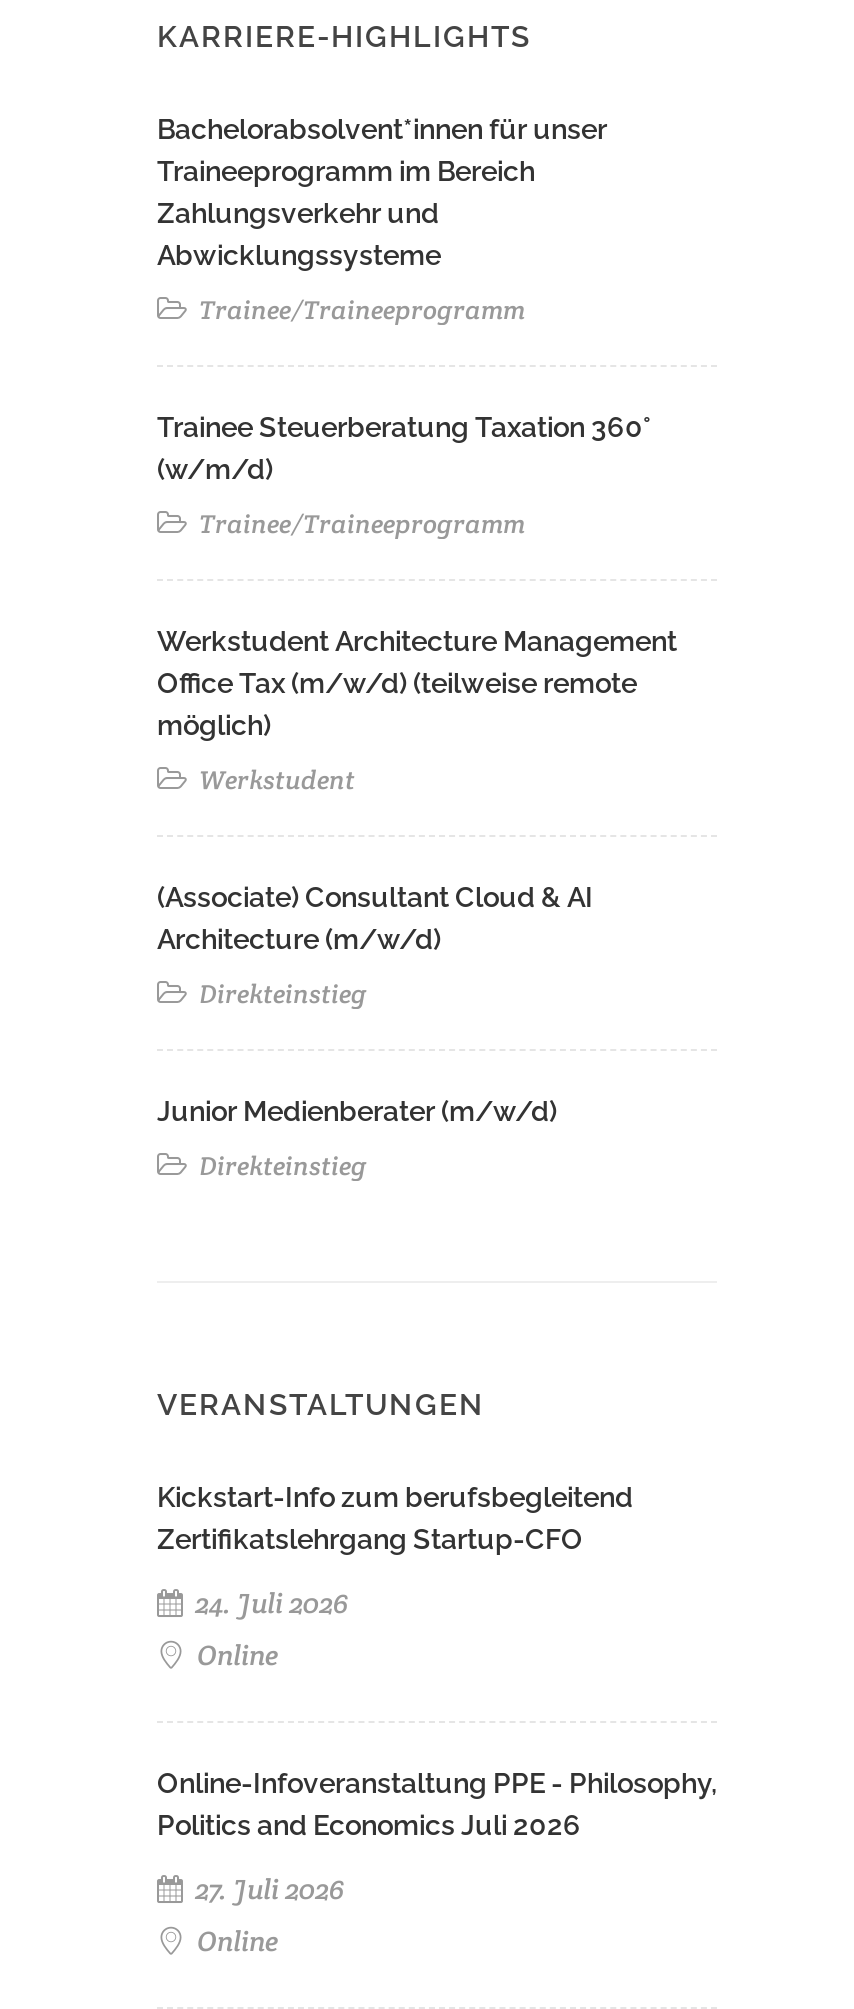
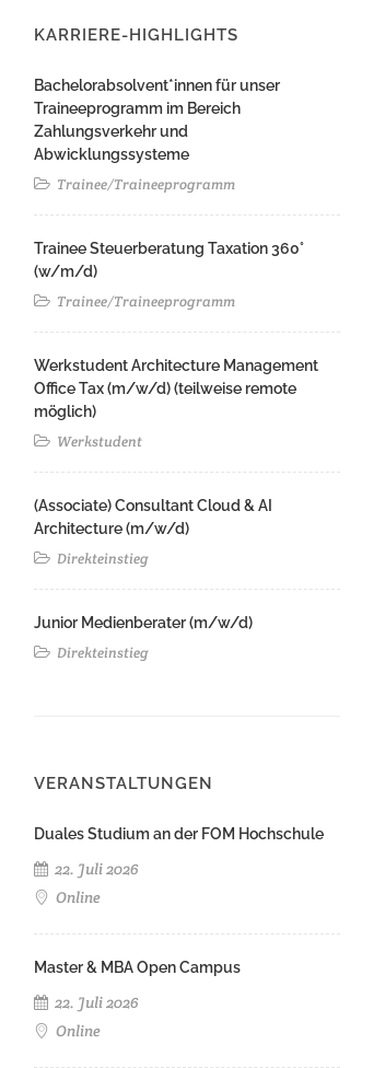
- Kickstart-Info zum berufsbegleitend
- Zertifikatslehrgang Startup-CFO
+ Duales Studium an der FOM Hochschule

- 24. Juli 2026
+ 22. Juli 2026

- Online-Infoveranstaltung PPE - Philosophy,
- Politics and Economics Juli 2026
+ Master & MBA Open Campus

- 27. Juli 2026
+ 22. Juli 2026
